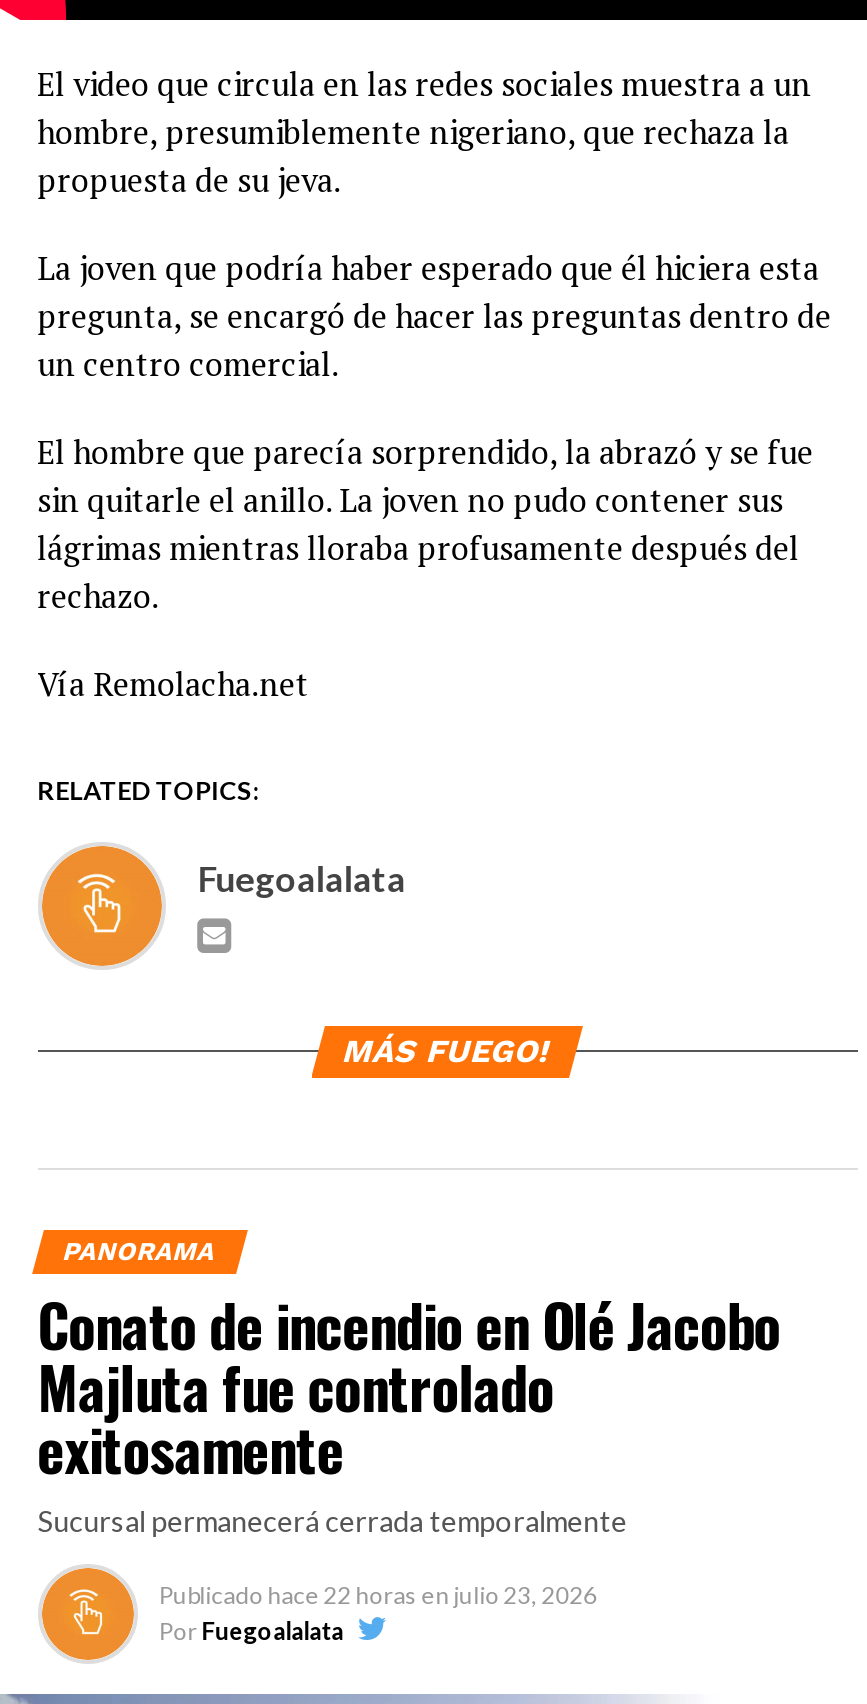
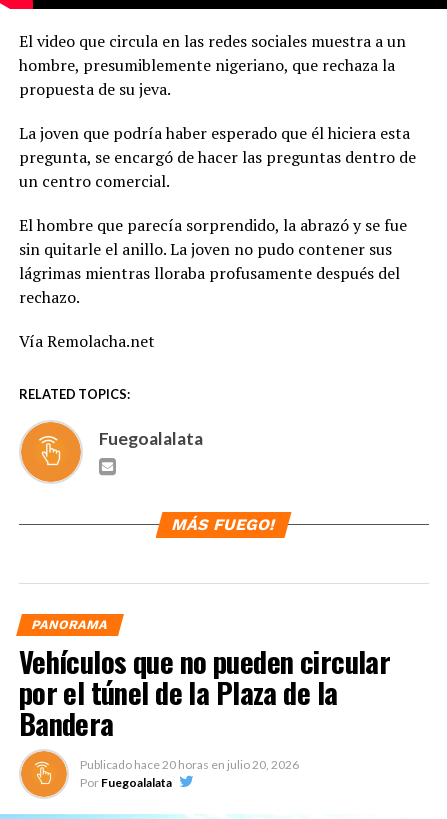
- Conato de incendio en Olé Jacobo
- Majluta fue controlado
- exitosamente
- Sucursal permanecerá cerrada temporalmente
- Publicado hace 22 horas en julio 23, 2026
+ Vehículos que no pueden circular
+ por el túnel de la Plaza de la
+ Bandera
+ Publicado hace 20 horas en julio 20, 2026
